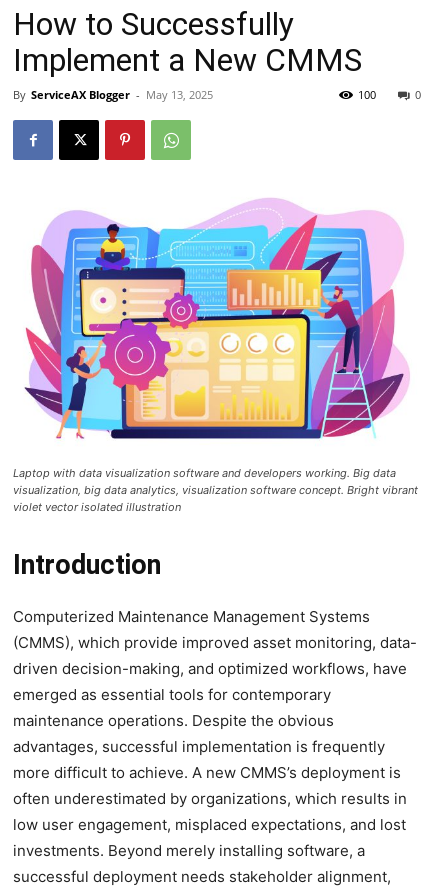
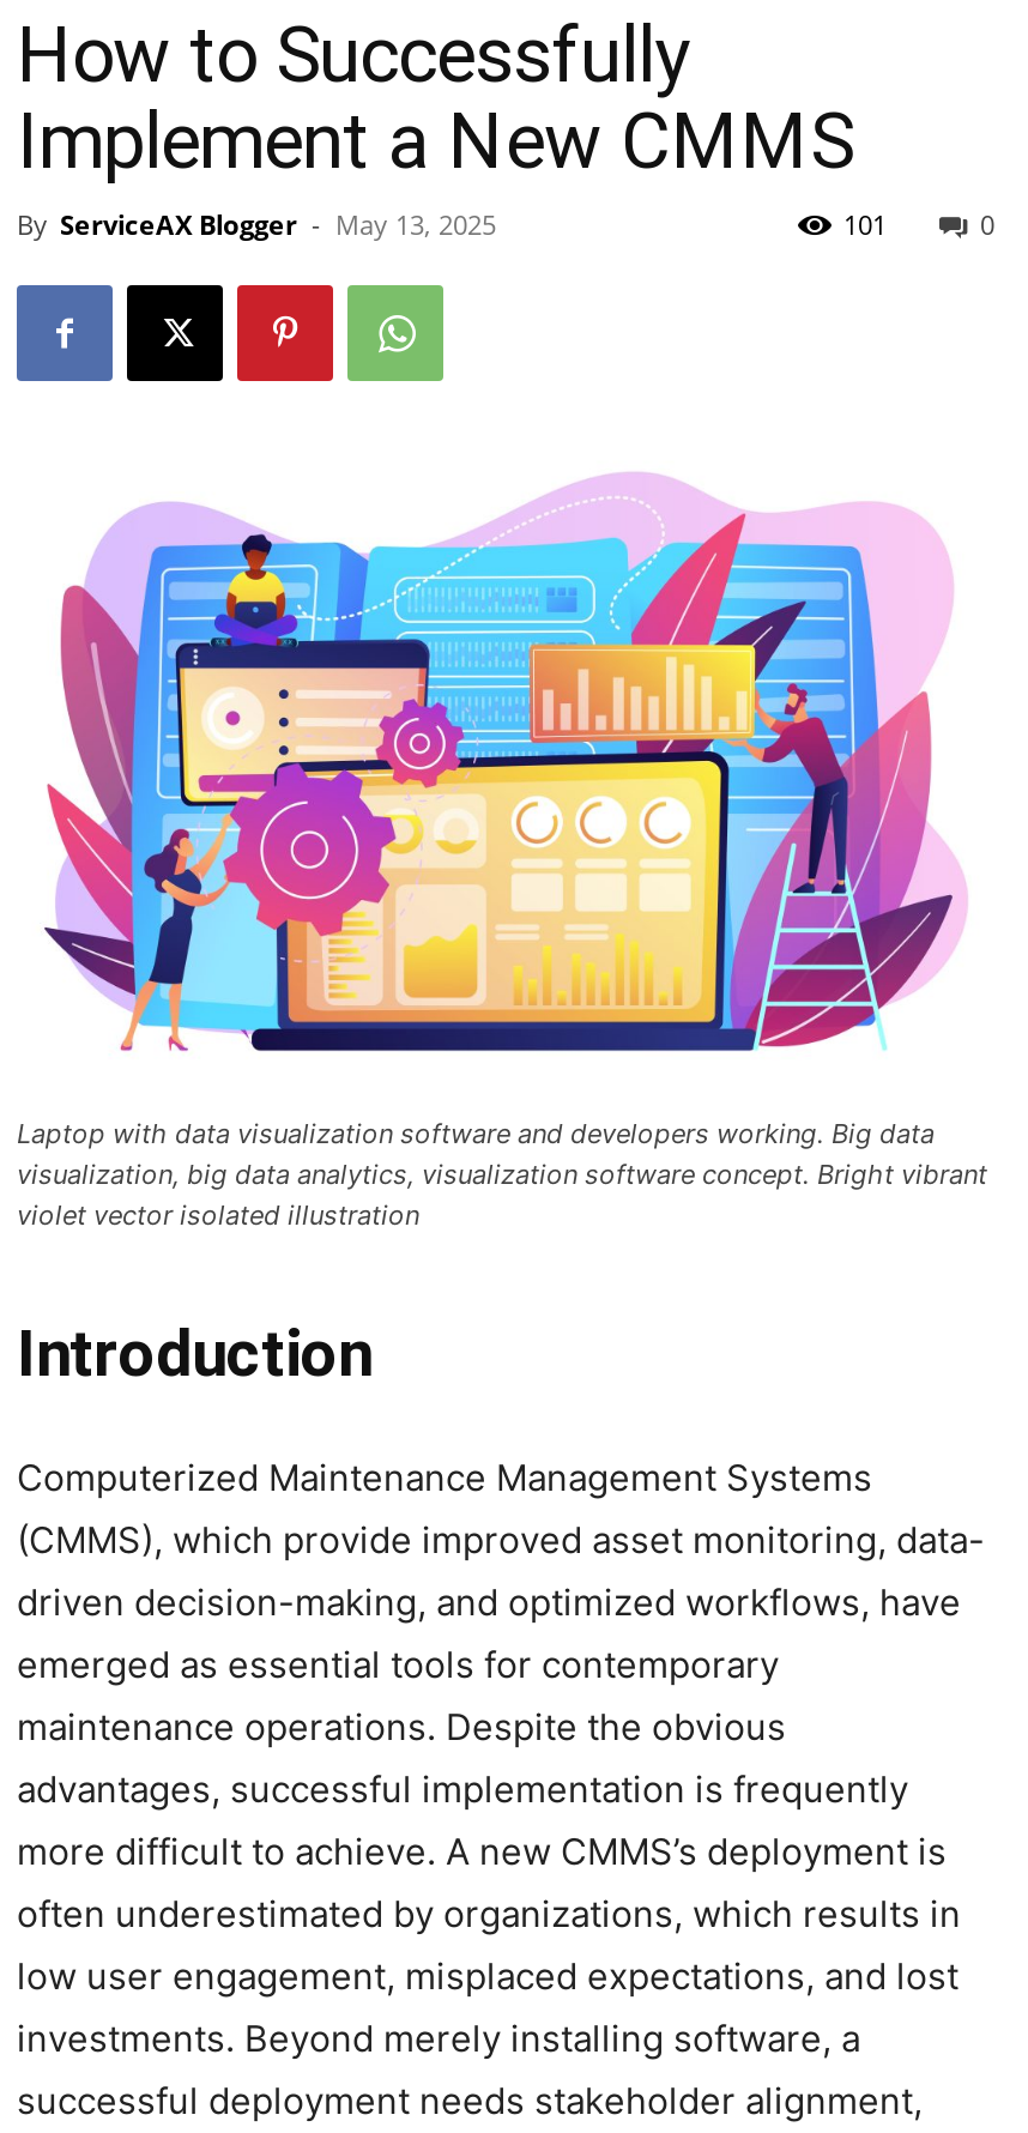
- 100
+ 101
